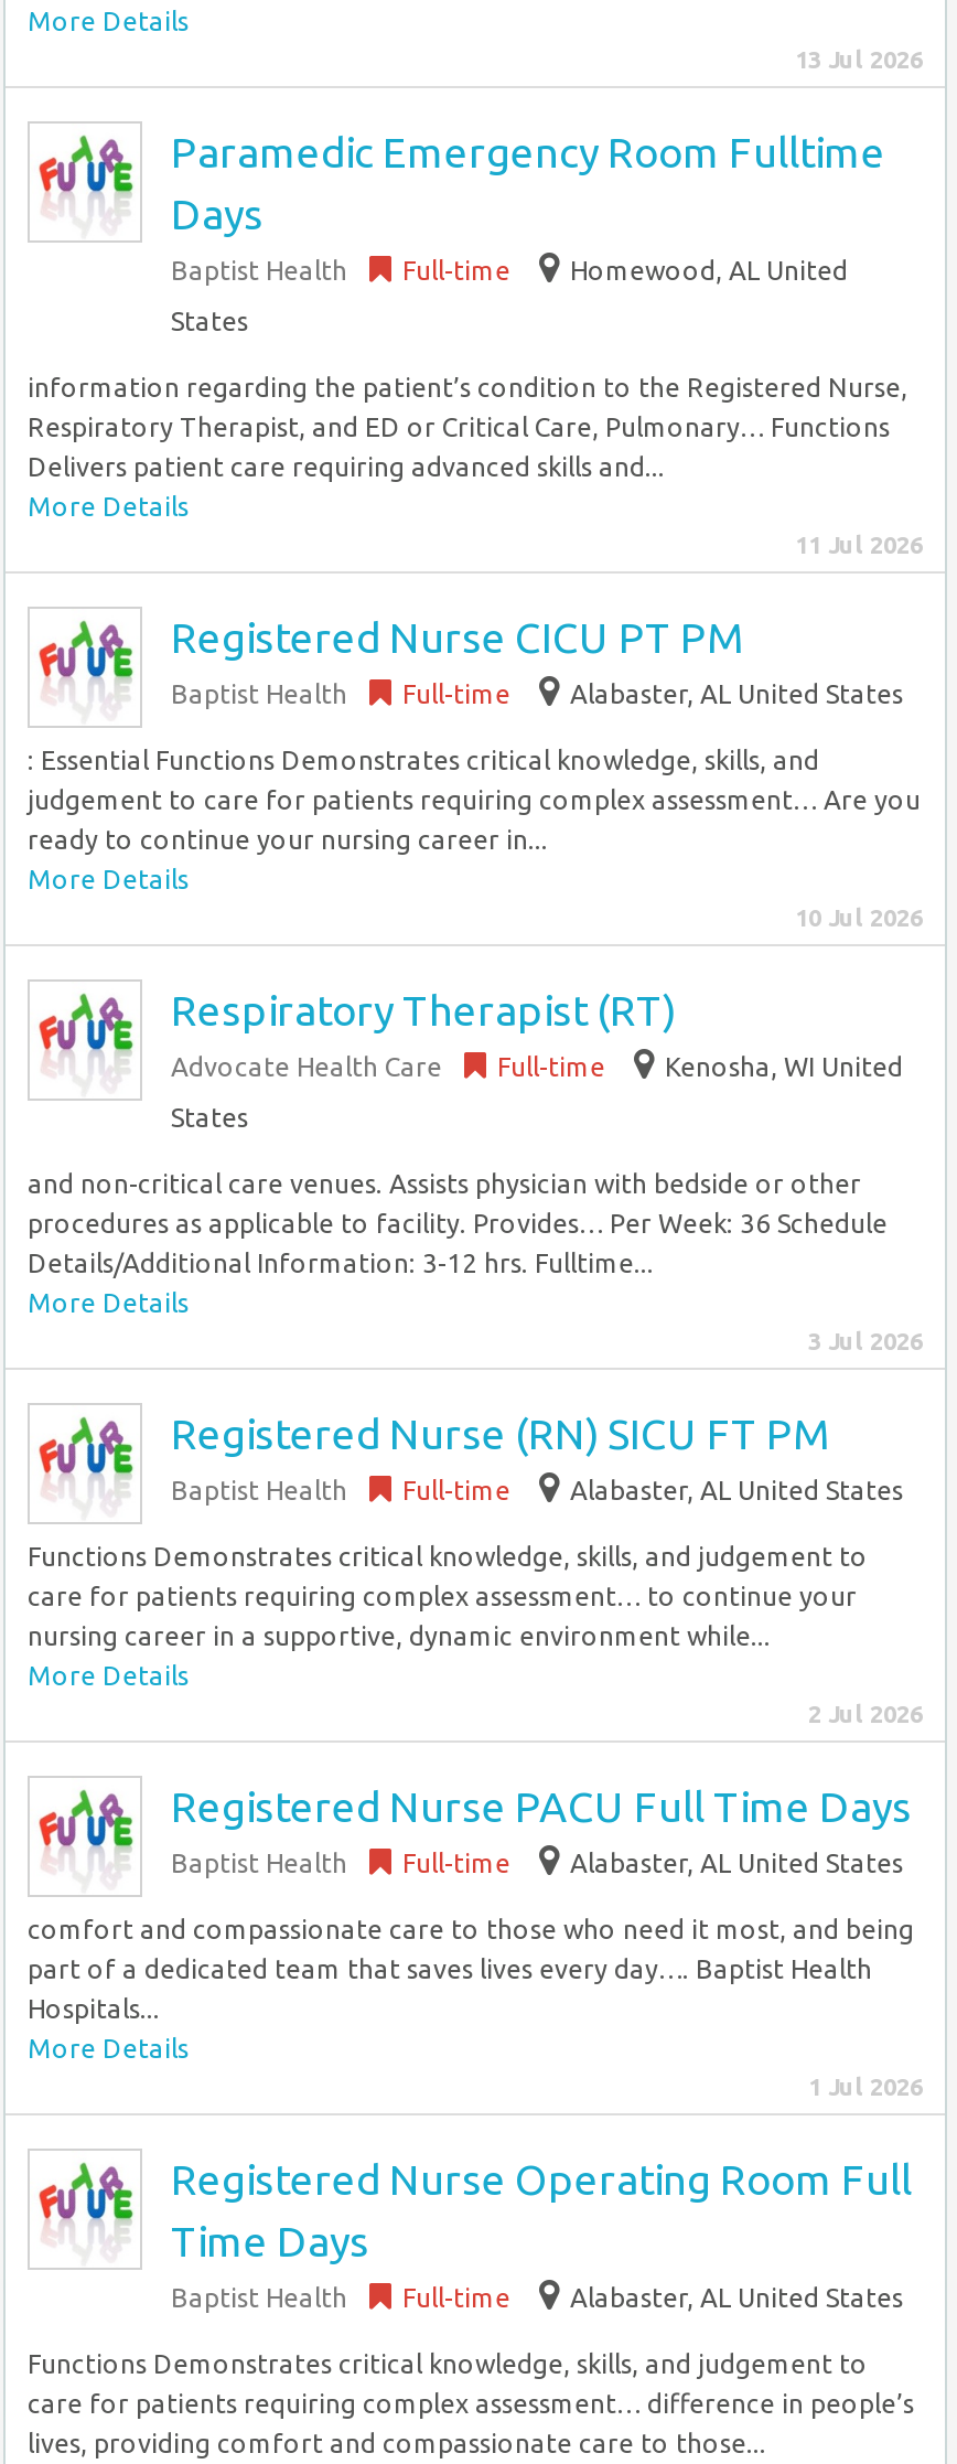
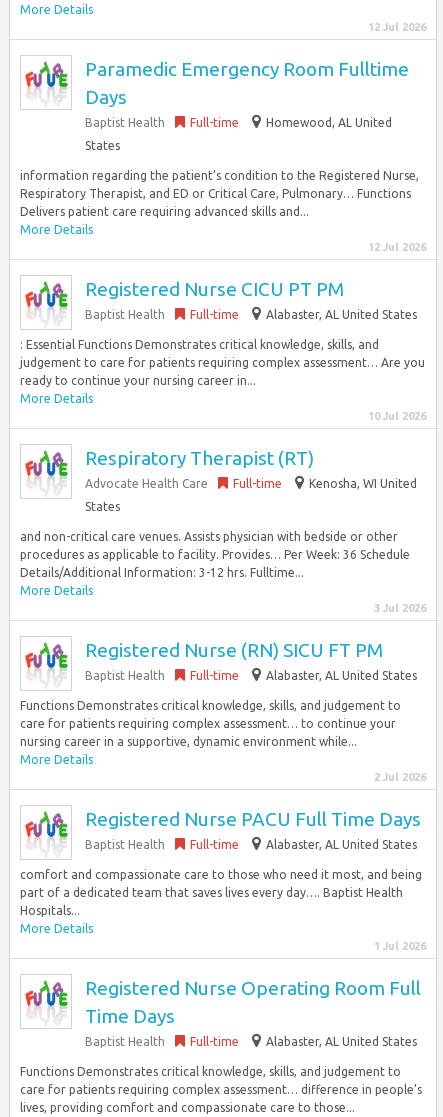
- 13 Jul 2026
+ 12 Jul 2026

- 11 Jul 2026
+ 12 Jul 2026
